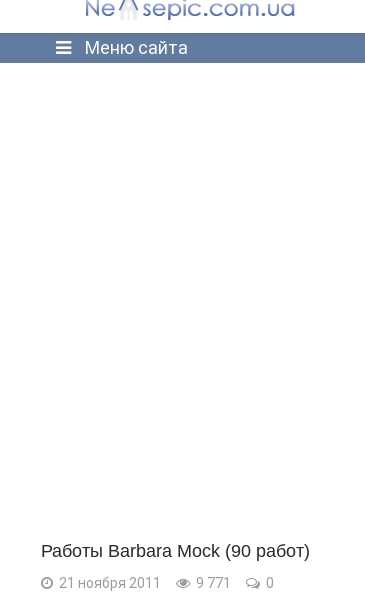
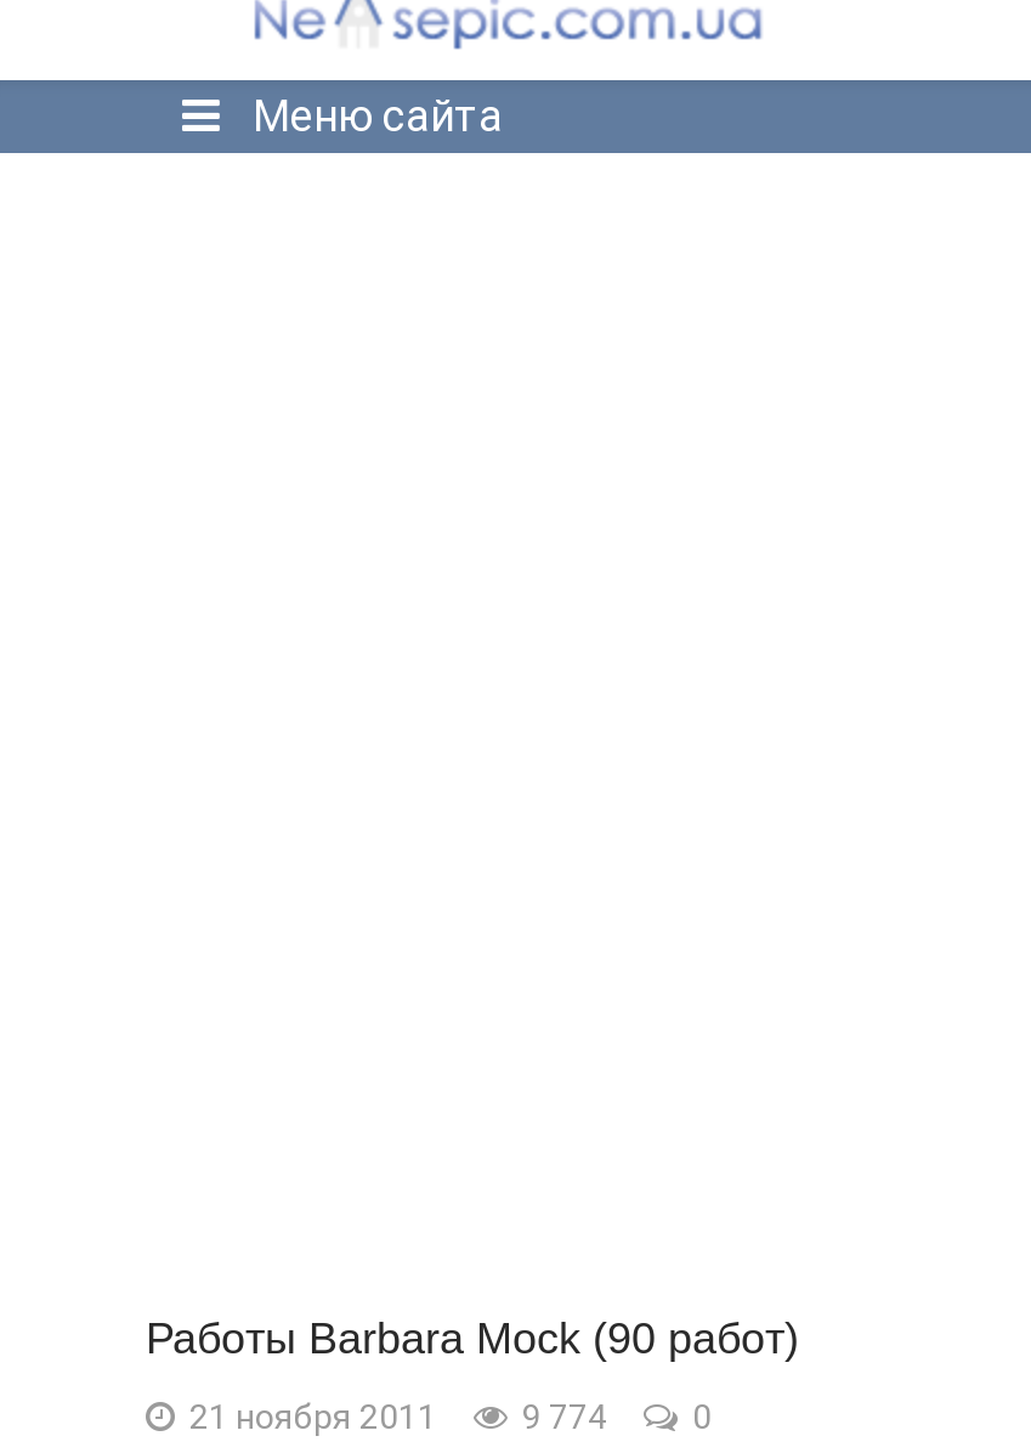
- 21 ноября 2011 9 771 0
+ 21 ноября 2011 9 774 0
